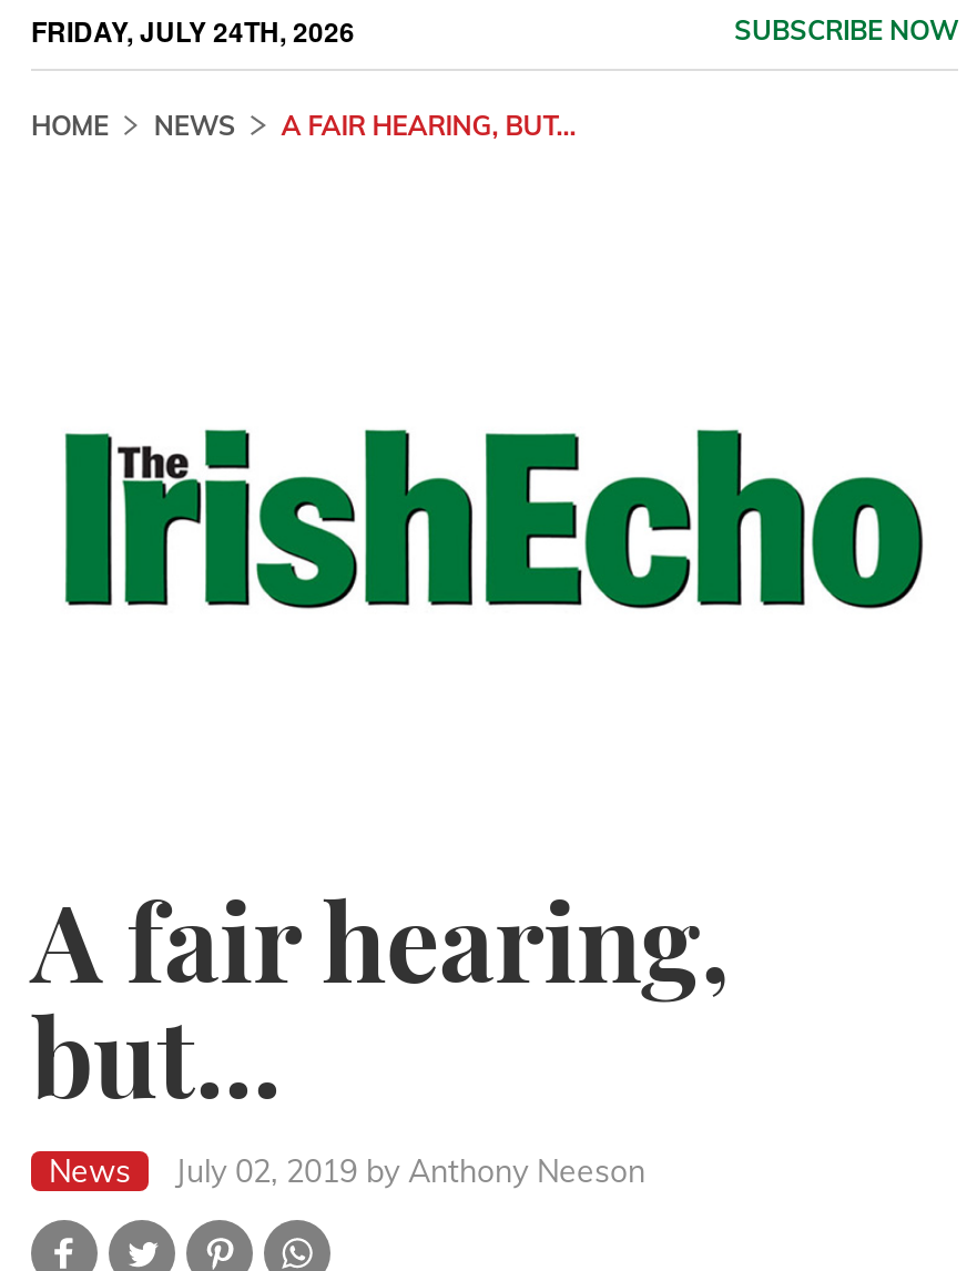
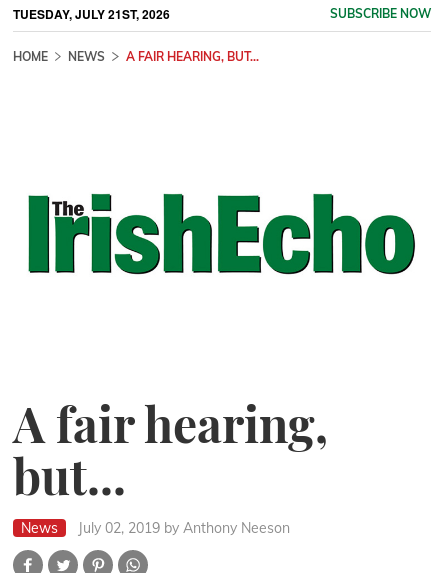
- FRIDAY, JULY 24TH, 2026
+ TUESDAY, JULY 21ST, 2026
